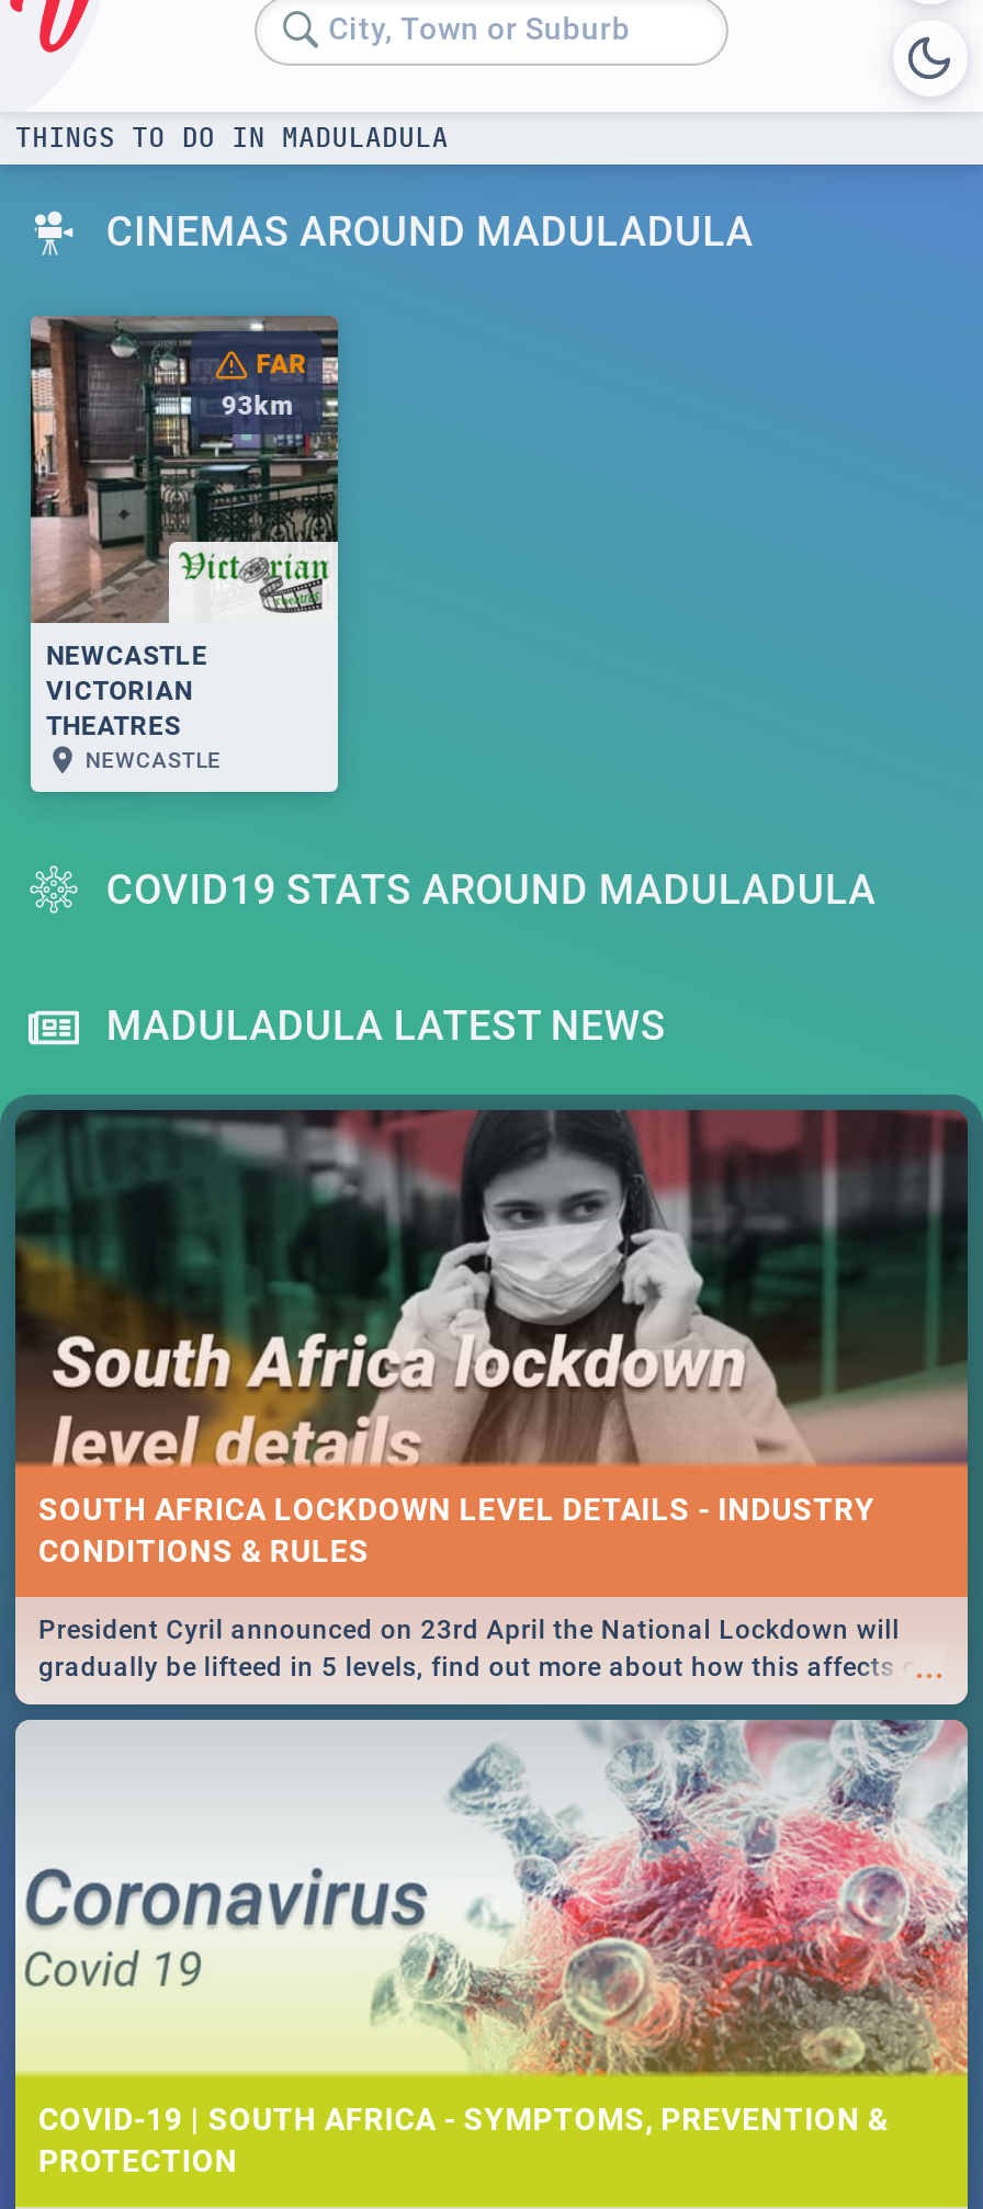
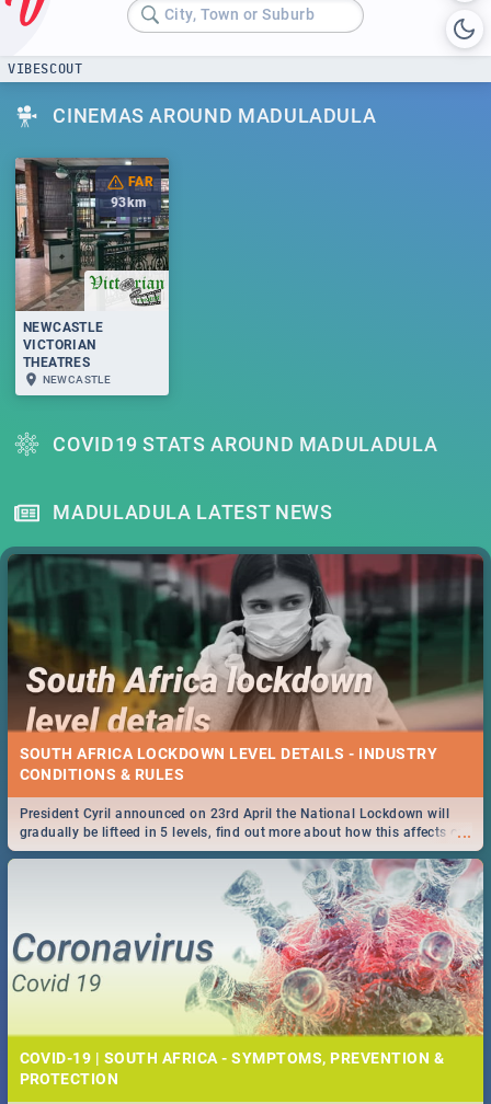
- THINGS TO DO IN MADULADULA
+ VIBESCOUT
